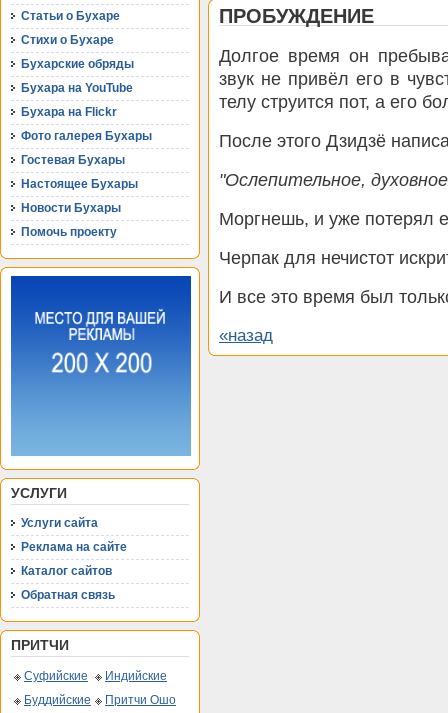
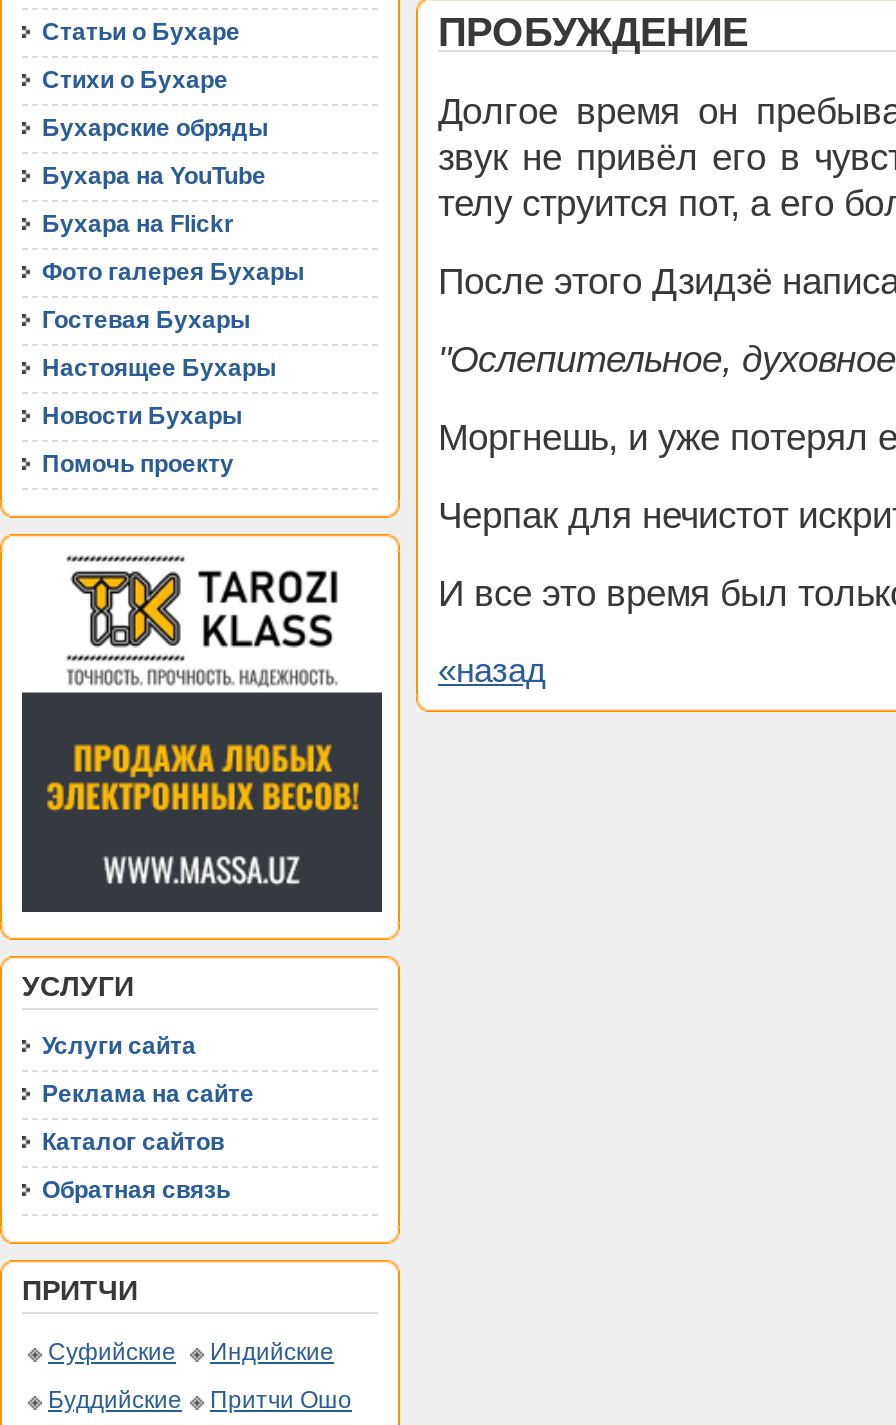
- [image]
+ [image]
